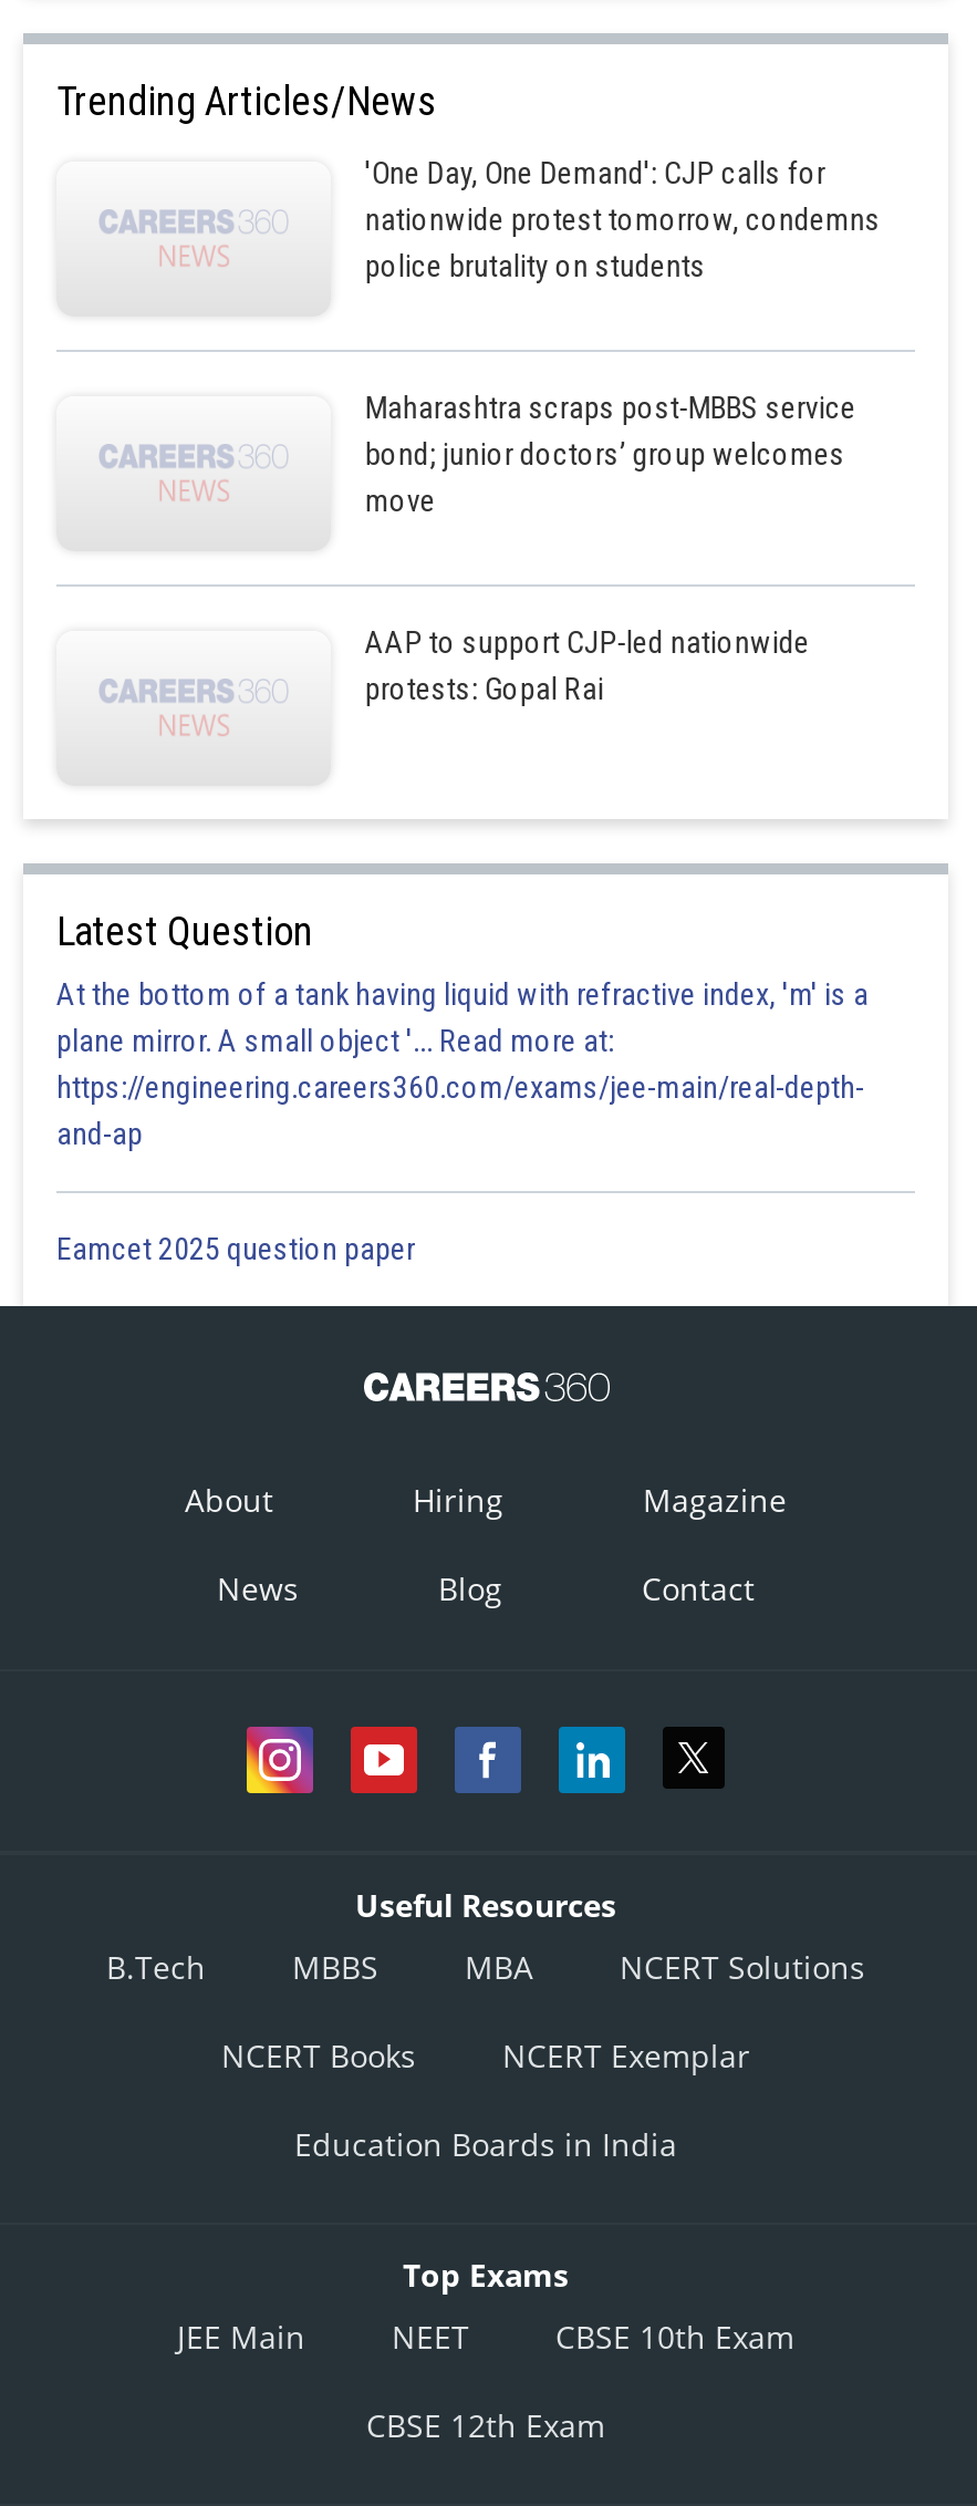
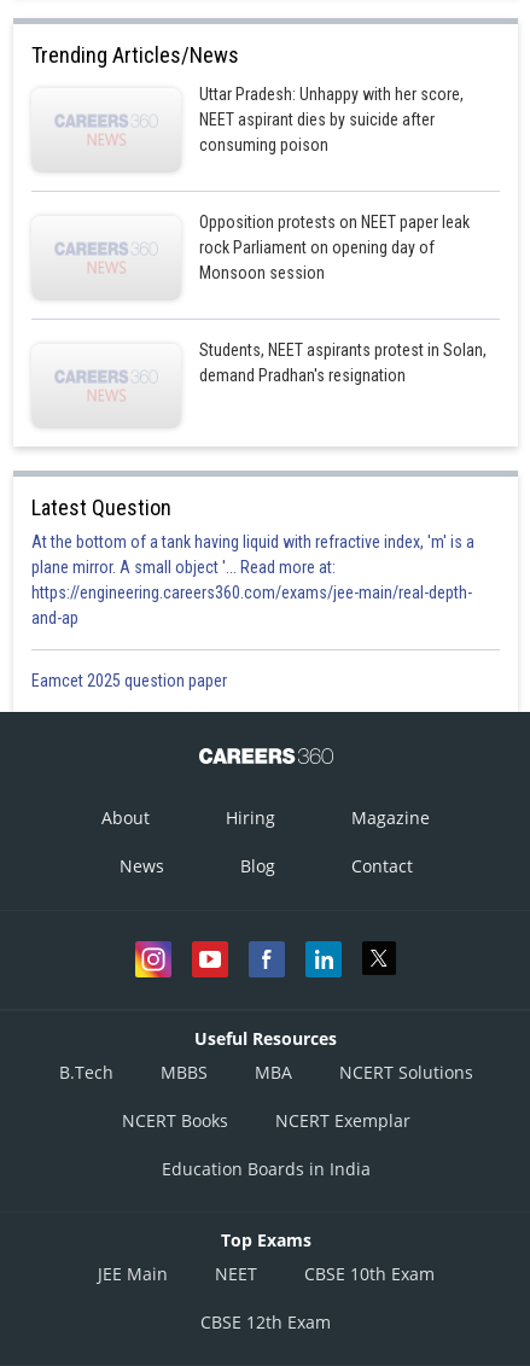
- 'One Day, One Demand': CJP calls for
- nationwide protest tomorrow, condemns
- police brutality on students
+ Uttar Pradesh: Unhappy with her score,
+ NEET aspirant dies by suicide after
+ consuming poison

- Maharashtra scraps post-MBBS service
- bond; junior doctors’ group welcomes
- move
+ Opposition protests on NEET paper leak
+ rock Parliament on opening day of
+ Monsoon session

- AAP to support CJP-led nationwide
- protests: Gopal Rai
+ Students, NEET aspirants protest in Solan,
+ demand Pradhan's resignation
